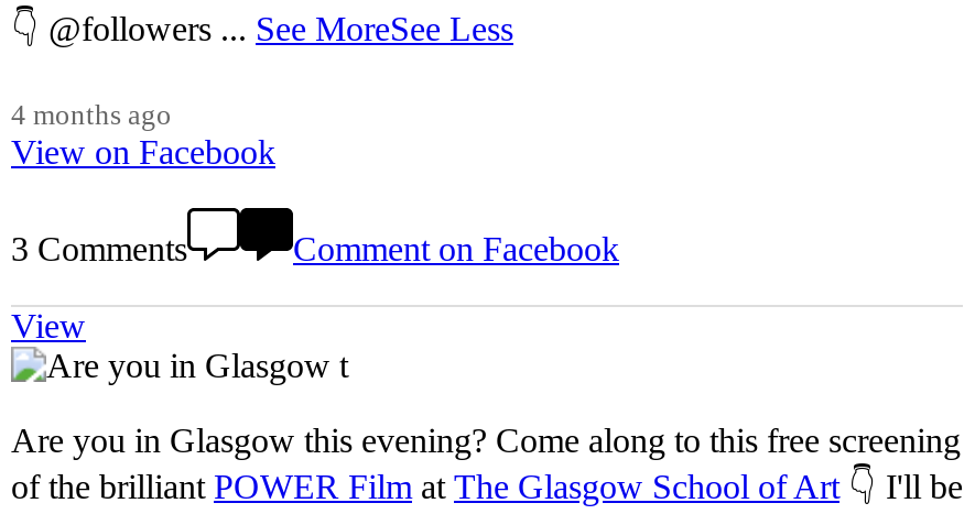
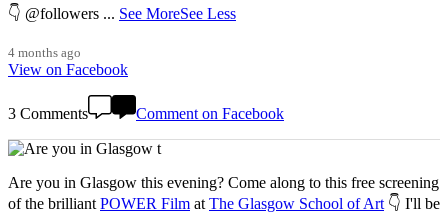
- View
